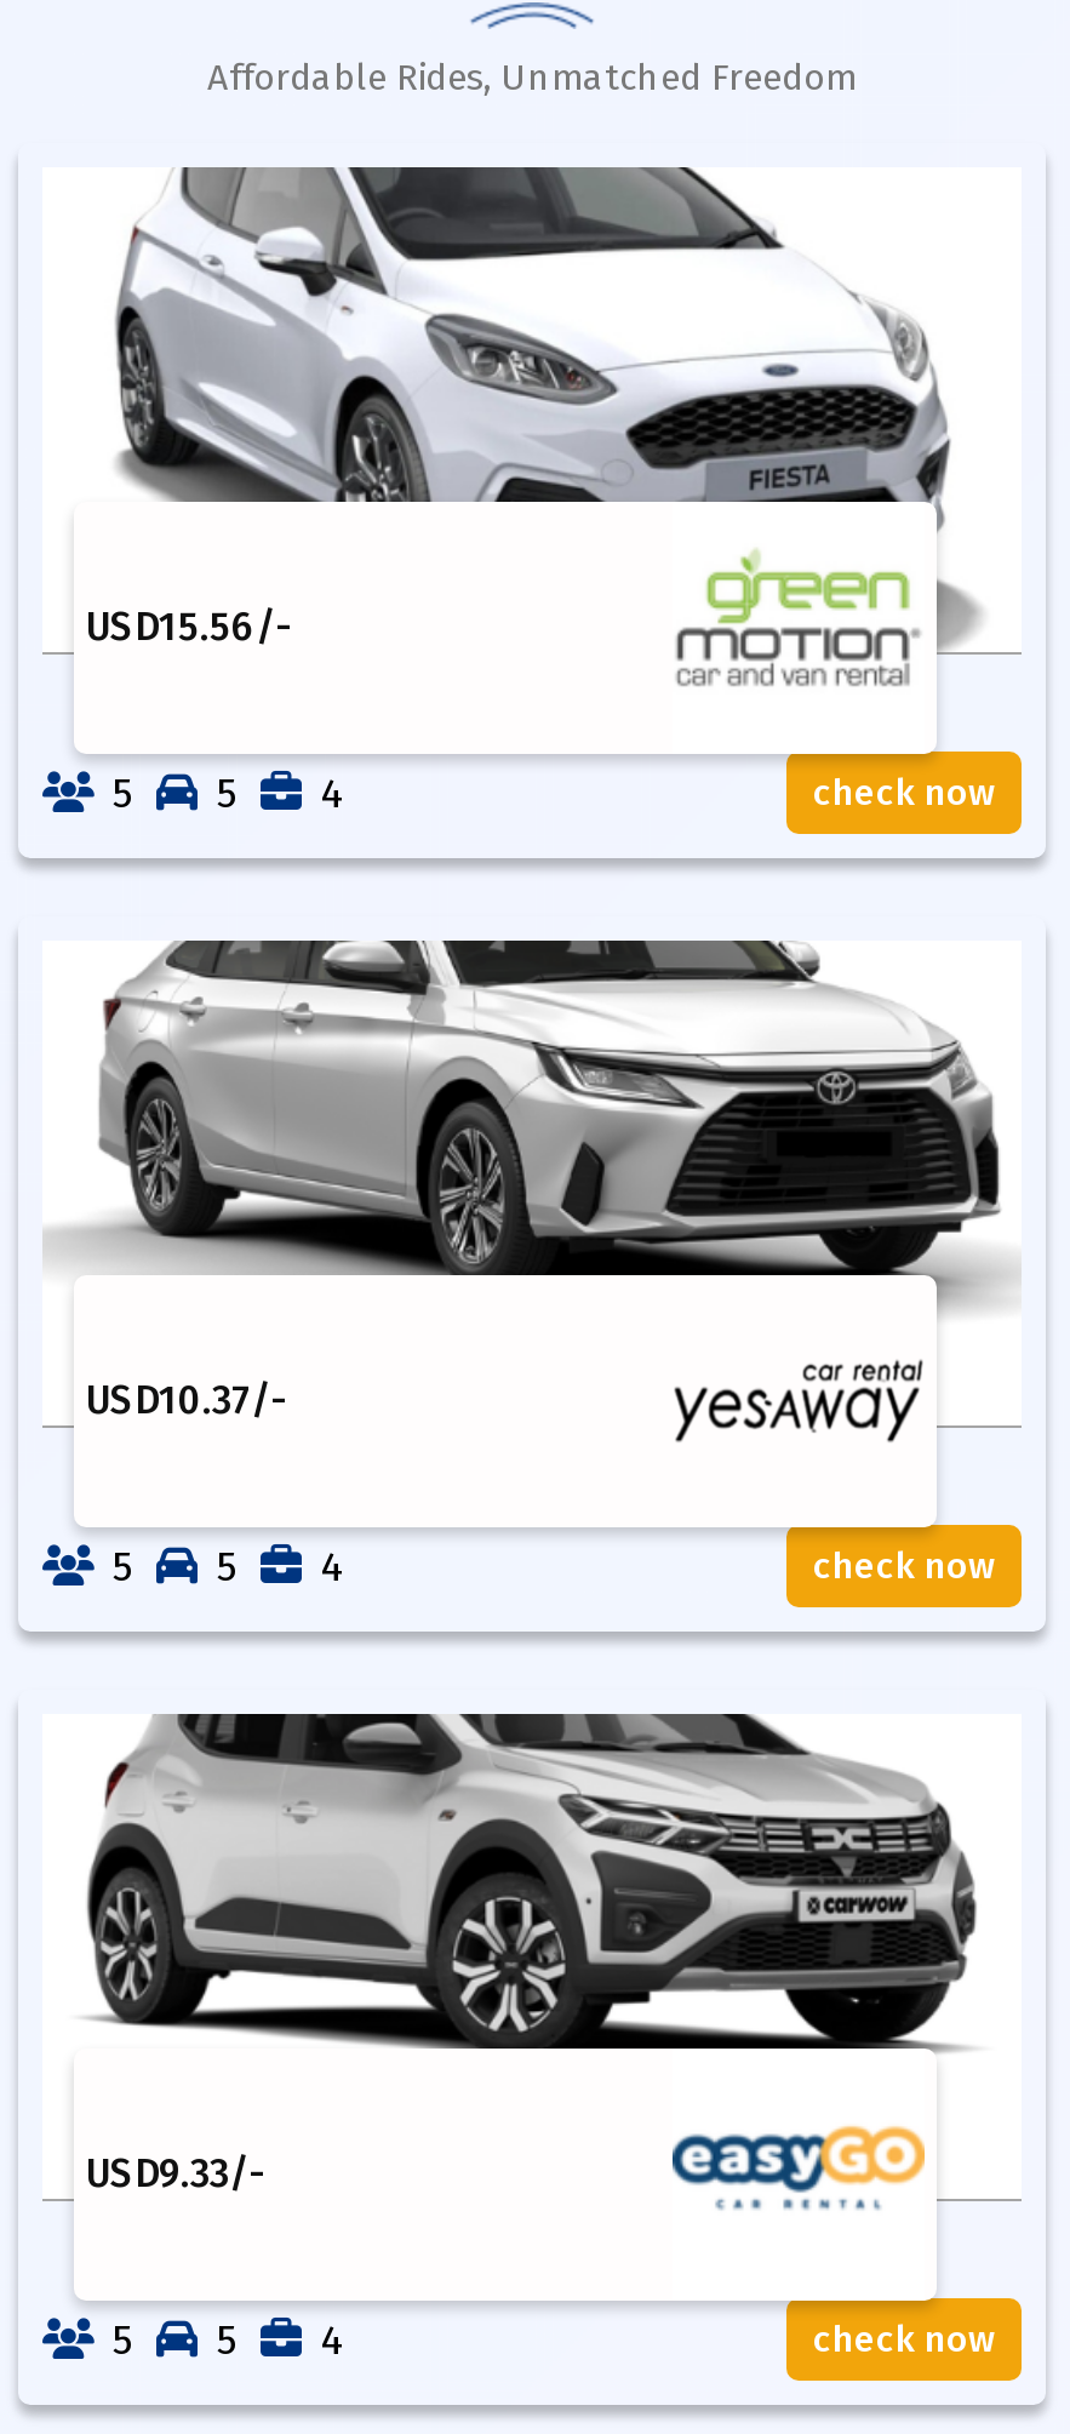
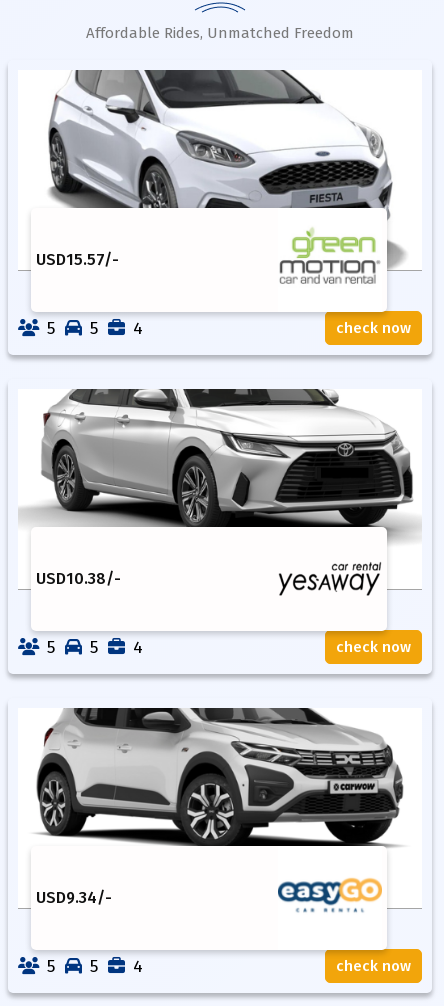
- USD15.56 /-
+ USD15.57 /-

- USD10.37/-
+ USD10.38/-

- USD9.33/-
+ USD9.34/-
